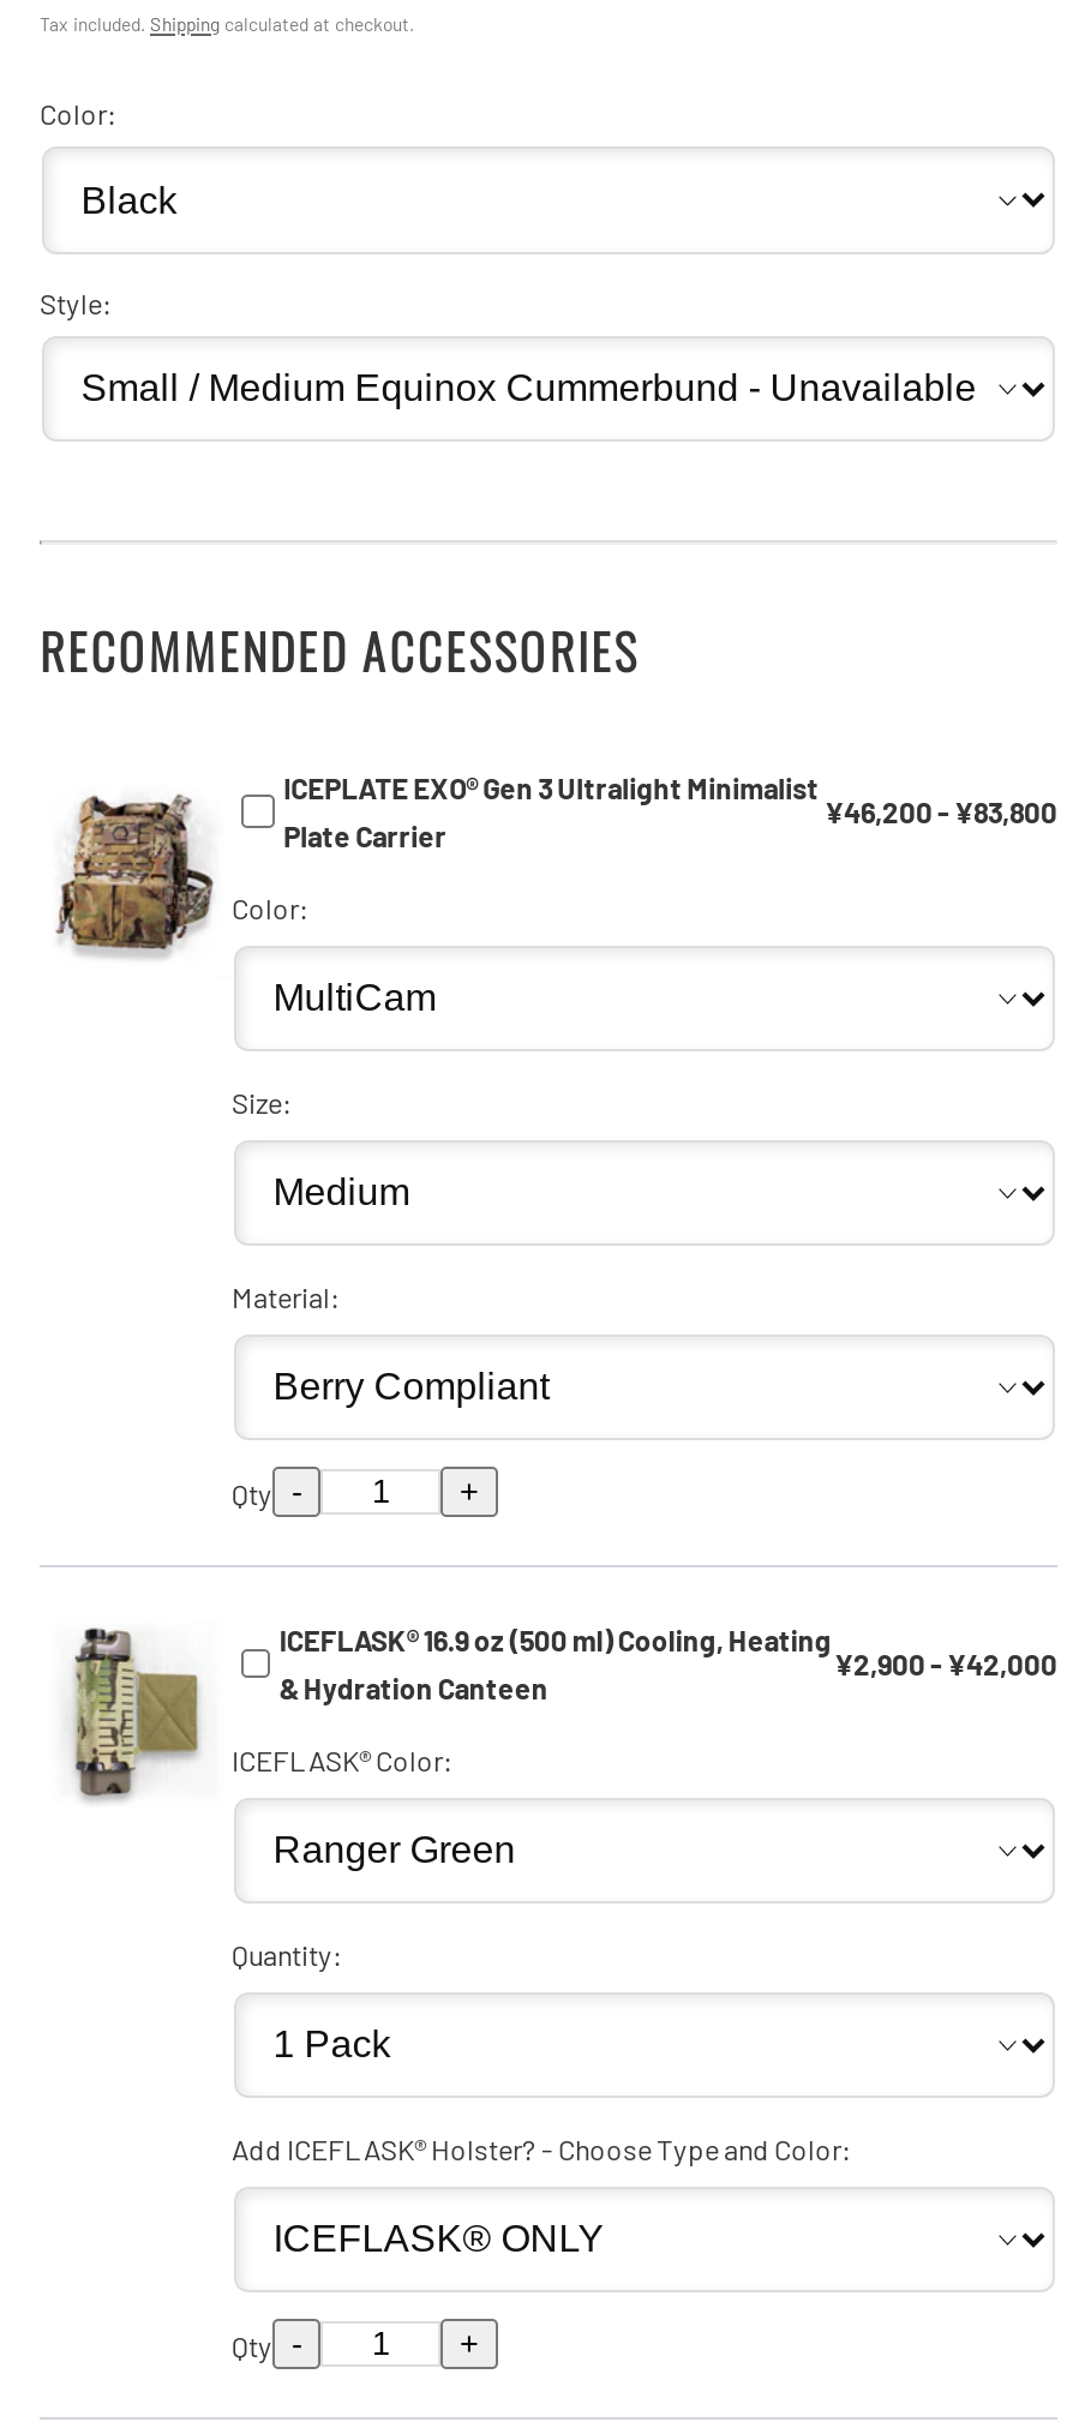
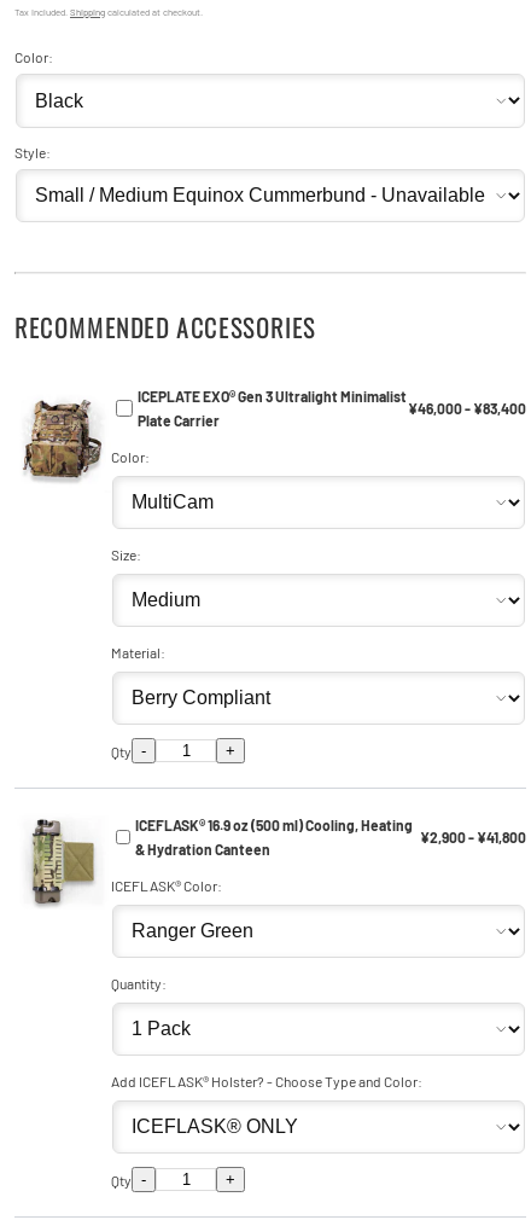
- ¥46,200 - ¥83,800
+ ¥46,000 - ¥83,400

- ¥2,900 - ¥42,000
+ ¥2,900 - ¥41,800
